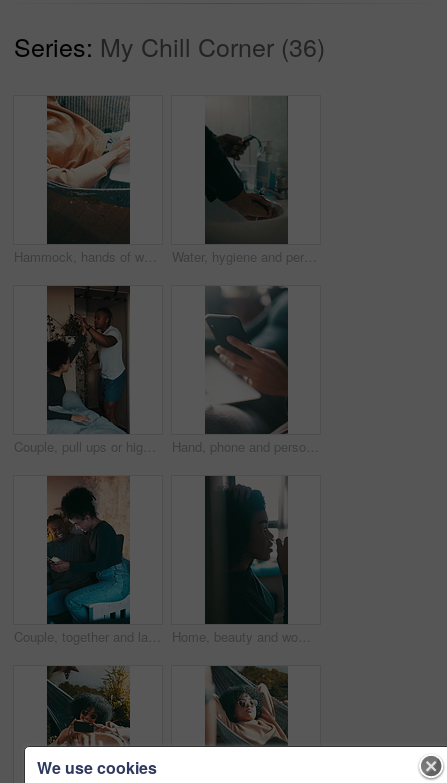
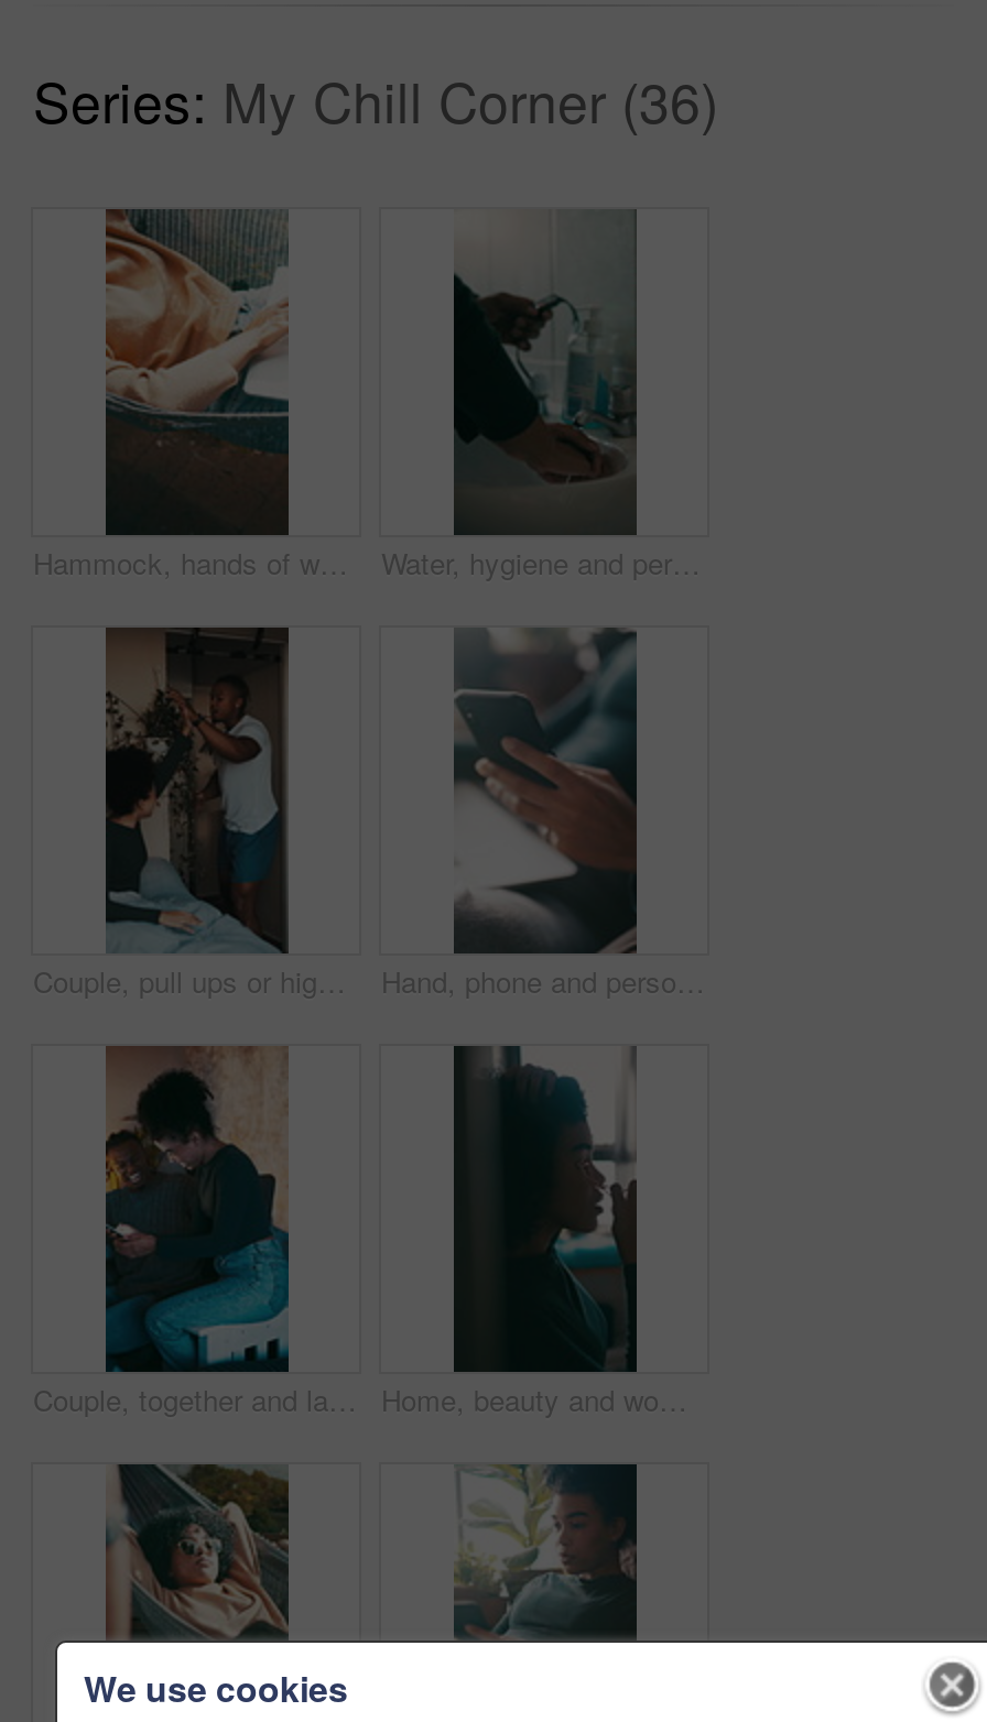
- [image]
+ [image]

- [image]
+ [image]
